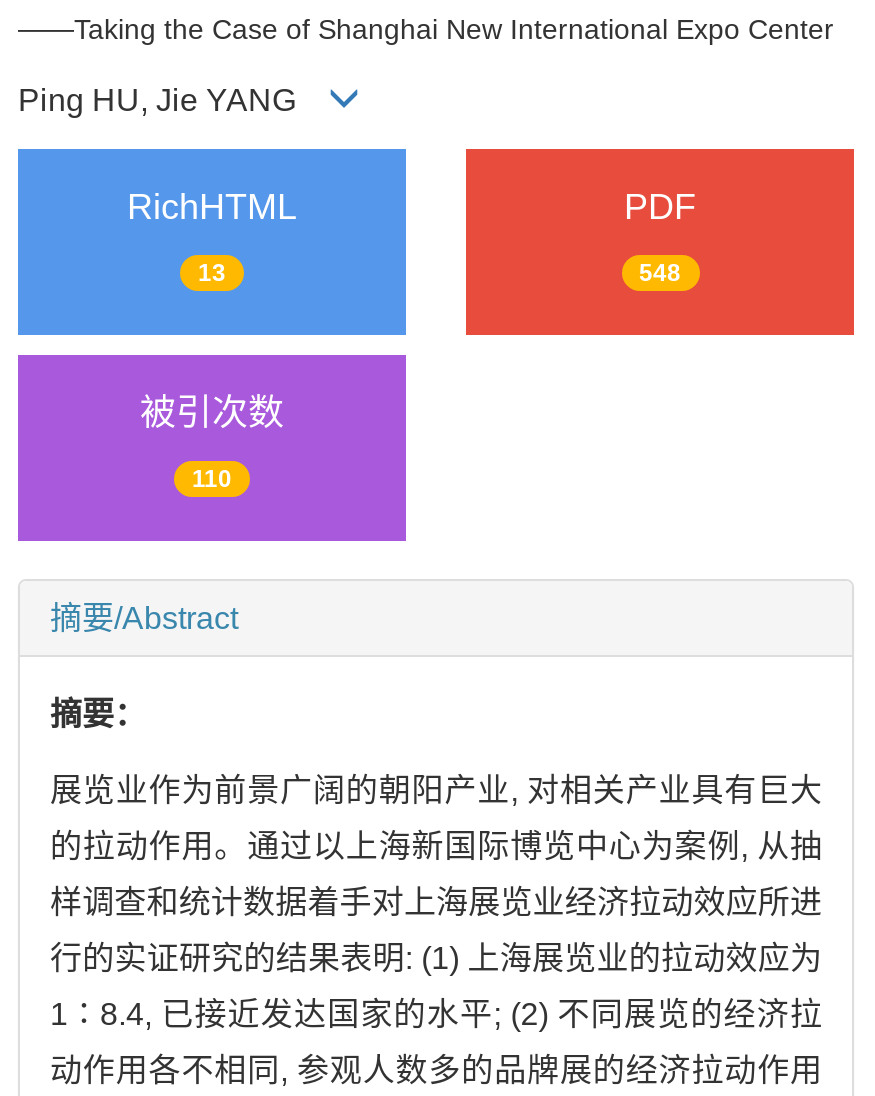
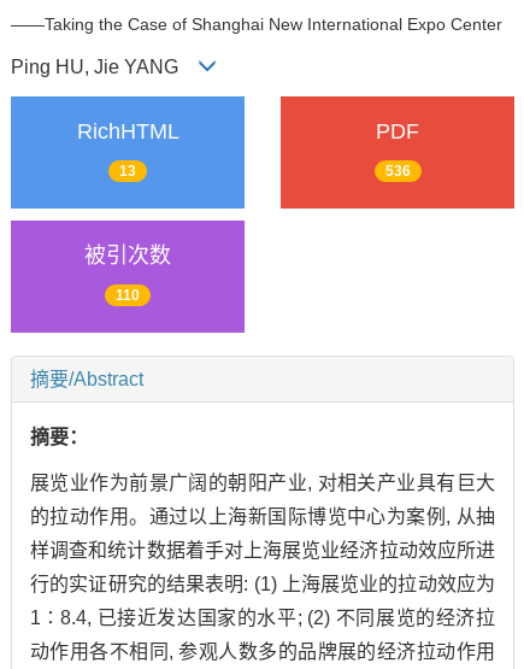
- 548
+ 536
